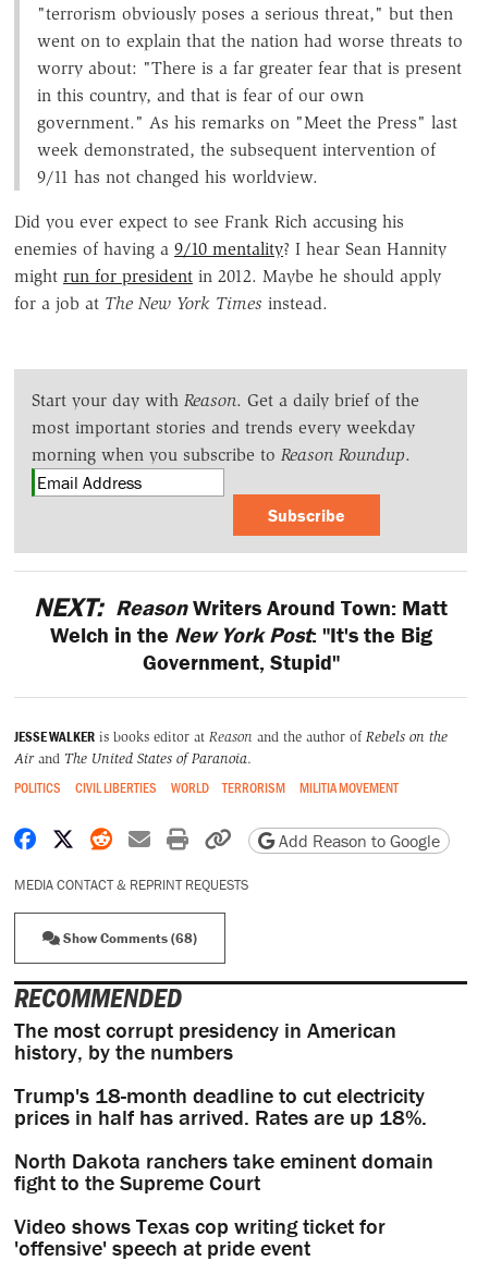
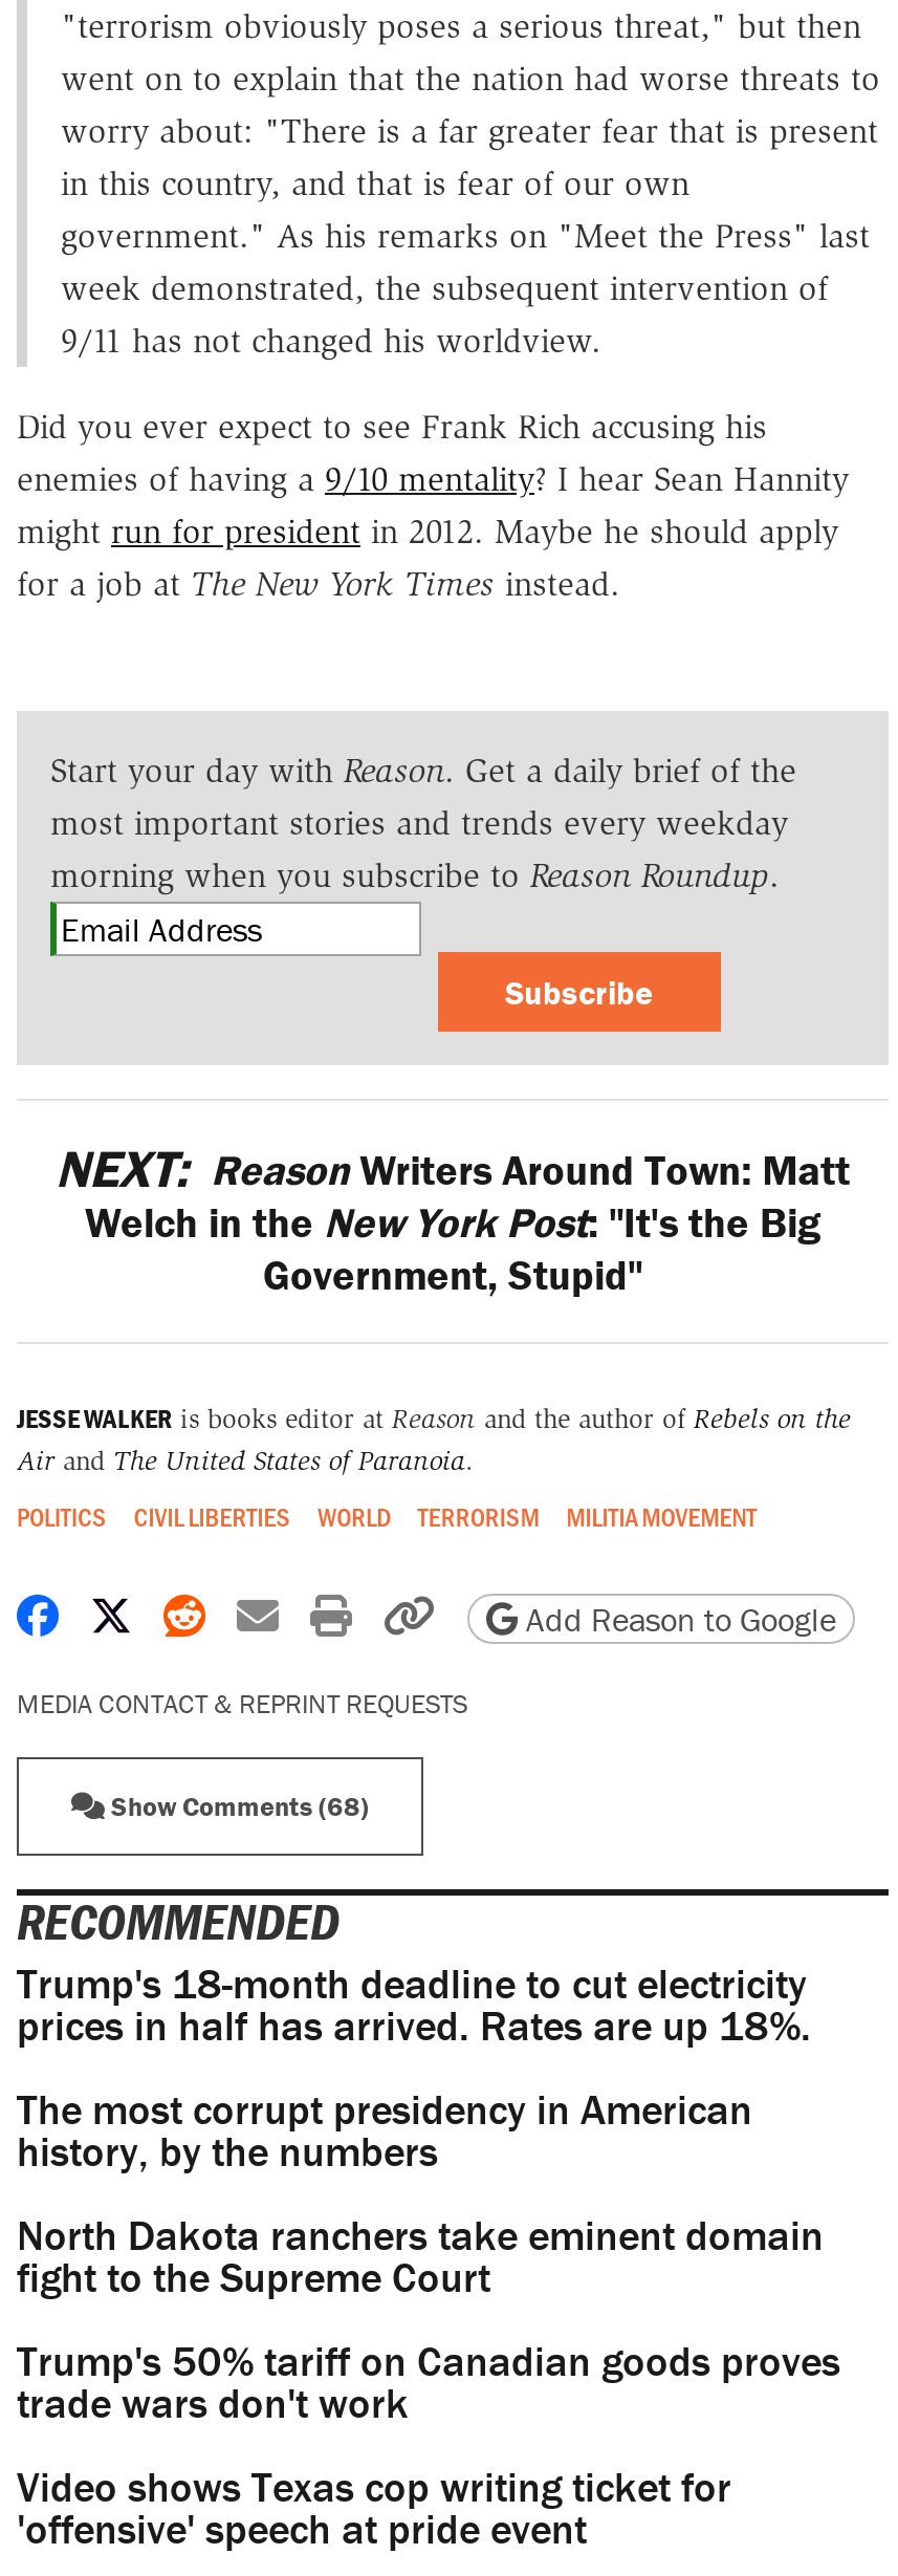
moved up: Trump's 18-month deadline to cut electricity | prices in half has arrived. Rates are up 18%.

+ Trump's 50% tariff on Canadian goods proves
+ trade wars don't work
